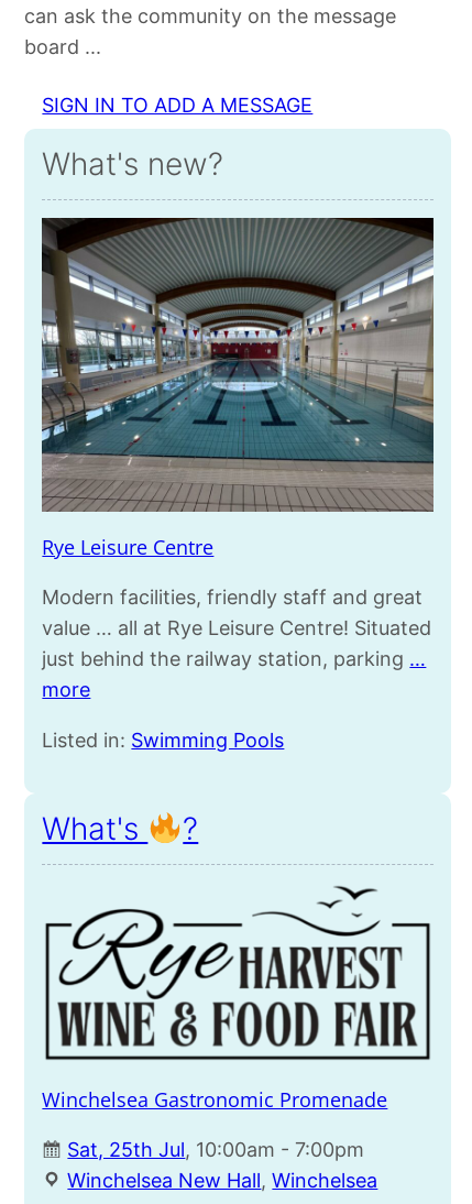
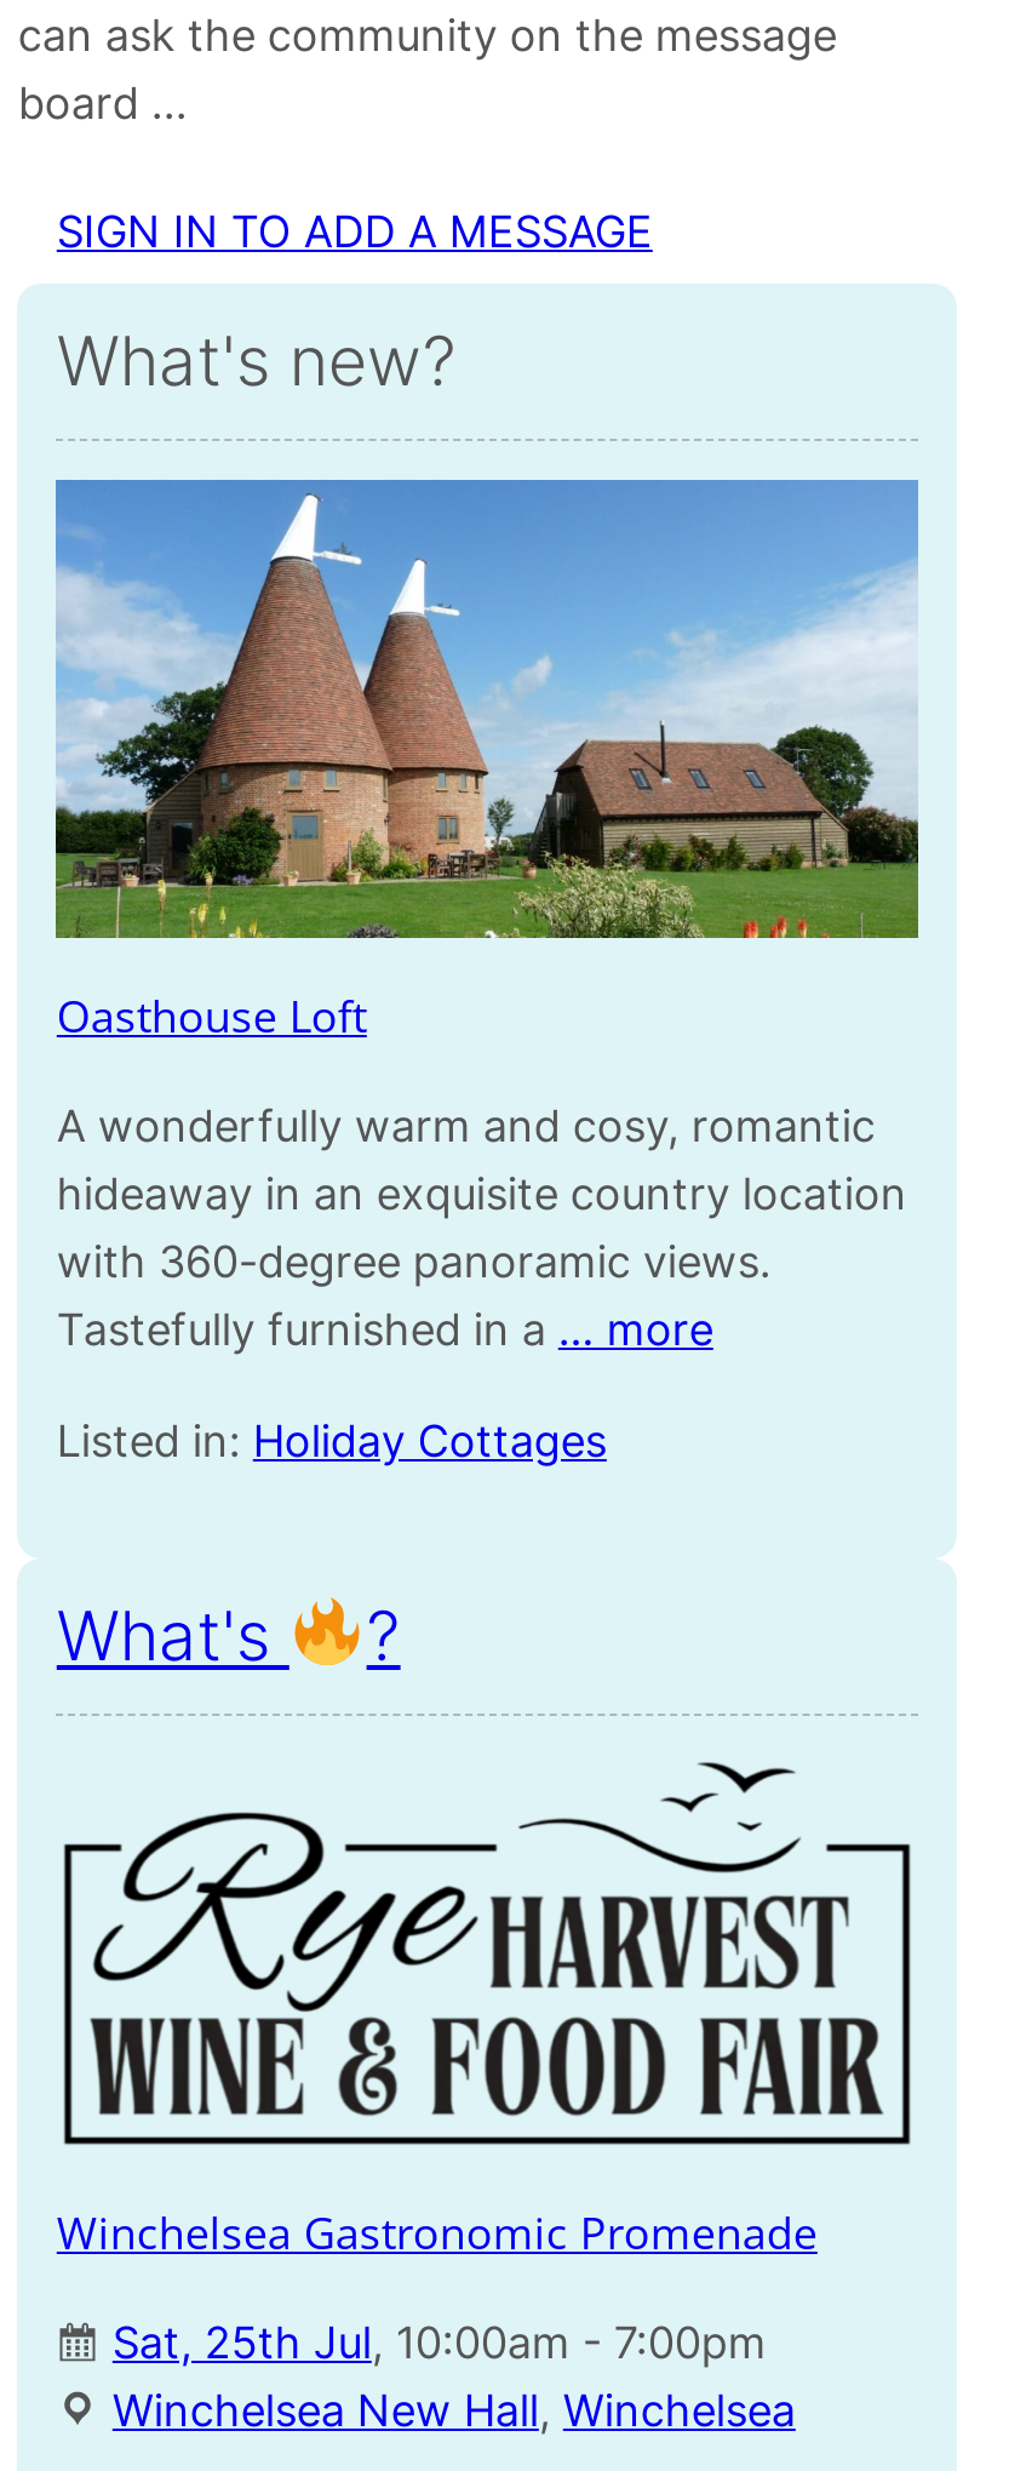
- [image]
- Rye Leisure Centre
+ [image]
+ Oasthouse Loft

- Modern facilities, friendly staff and great
- value … all at Rye Leisure Centre! Situated
- just behind the railway station, parking …
- more
+ A wonderfully warm and cosy, romantic
+ hideaway in an exquisite country location
+ with 360-degree panoramic views.
+ Tastefully furnished in a … more

- Listed in: Swimming Pools
+ Listed in: Holiday Cottages
